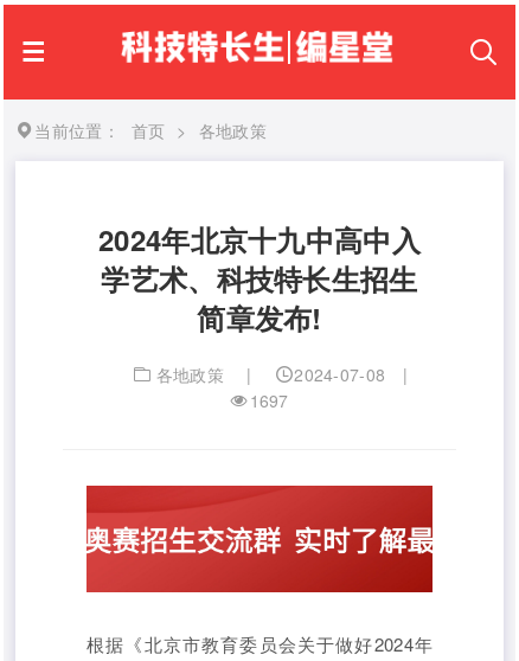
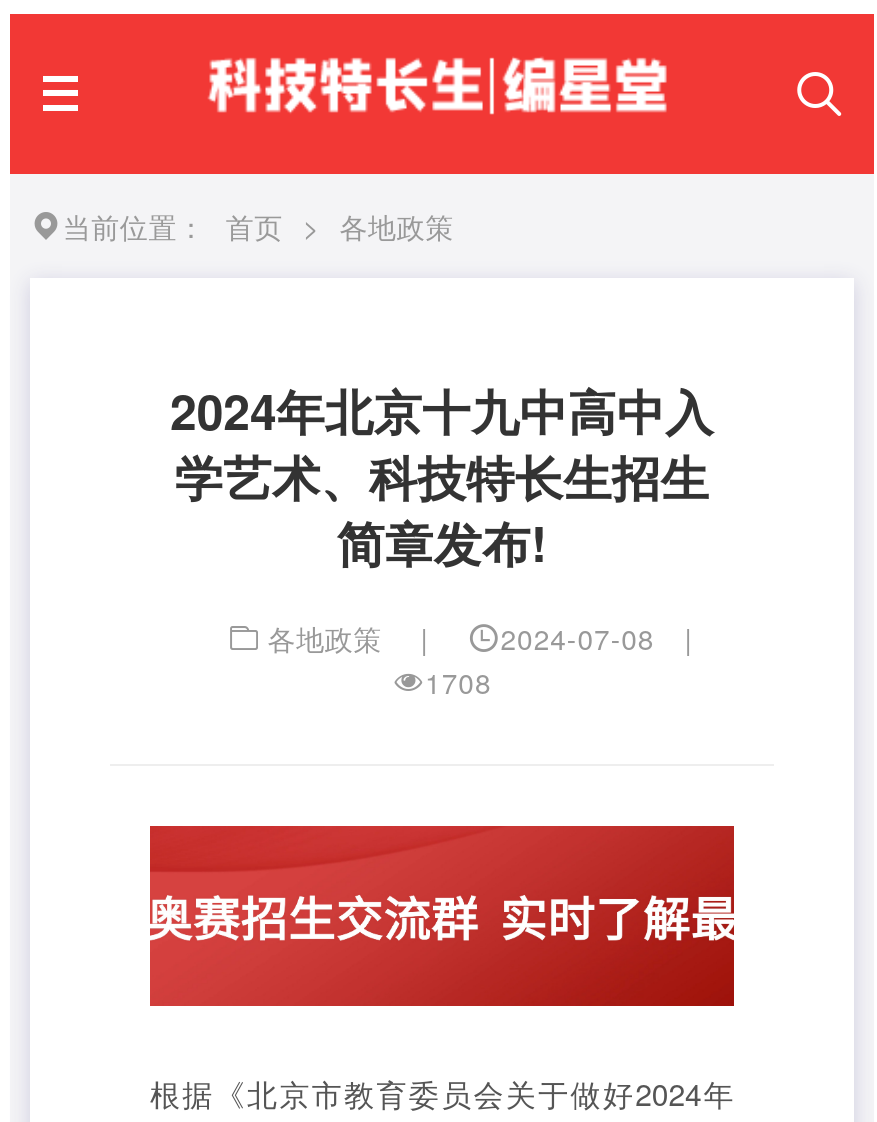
- 1697
+ 1708
